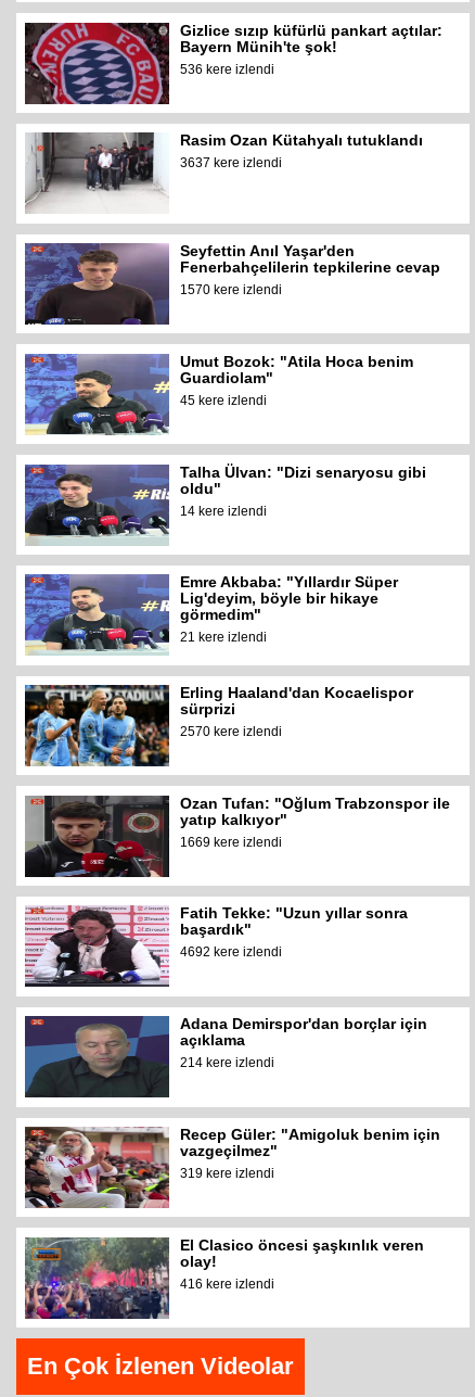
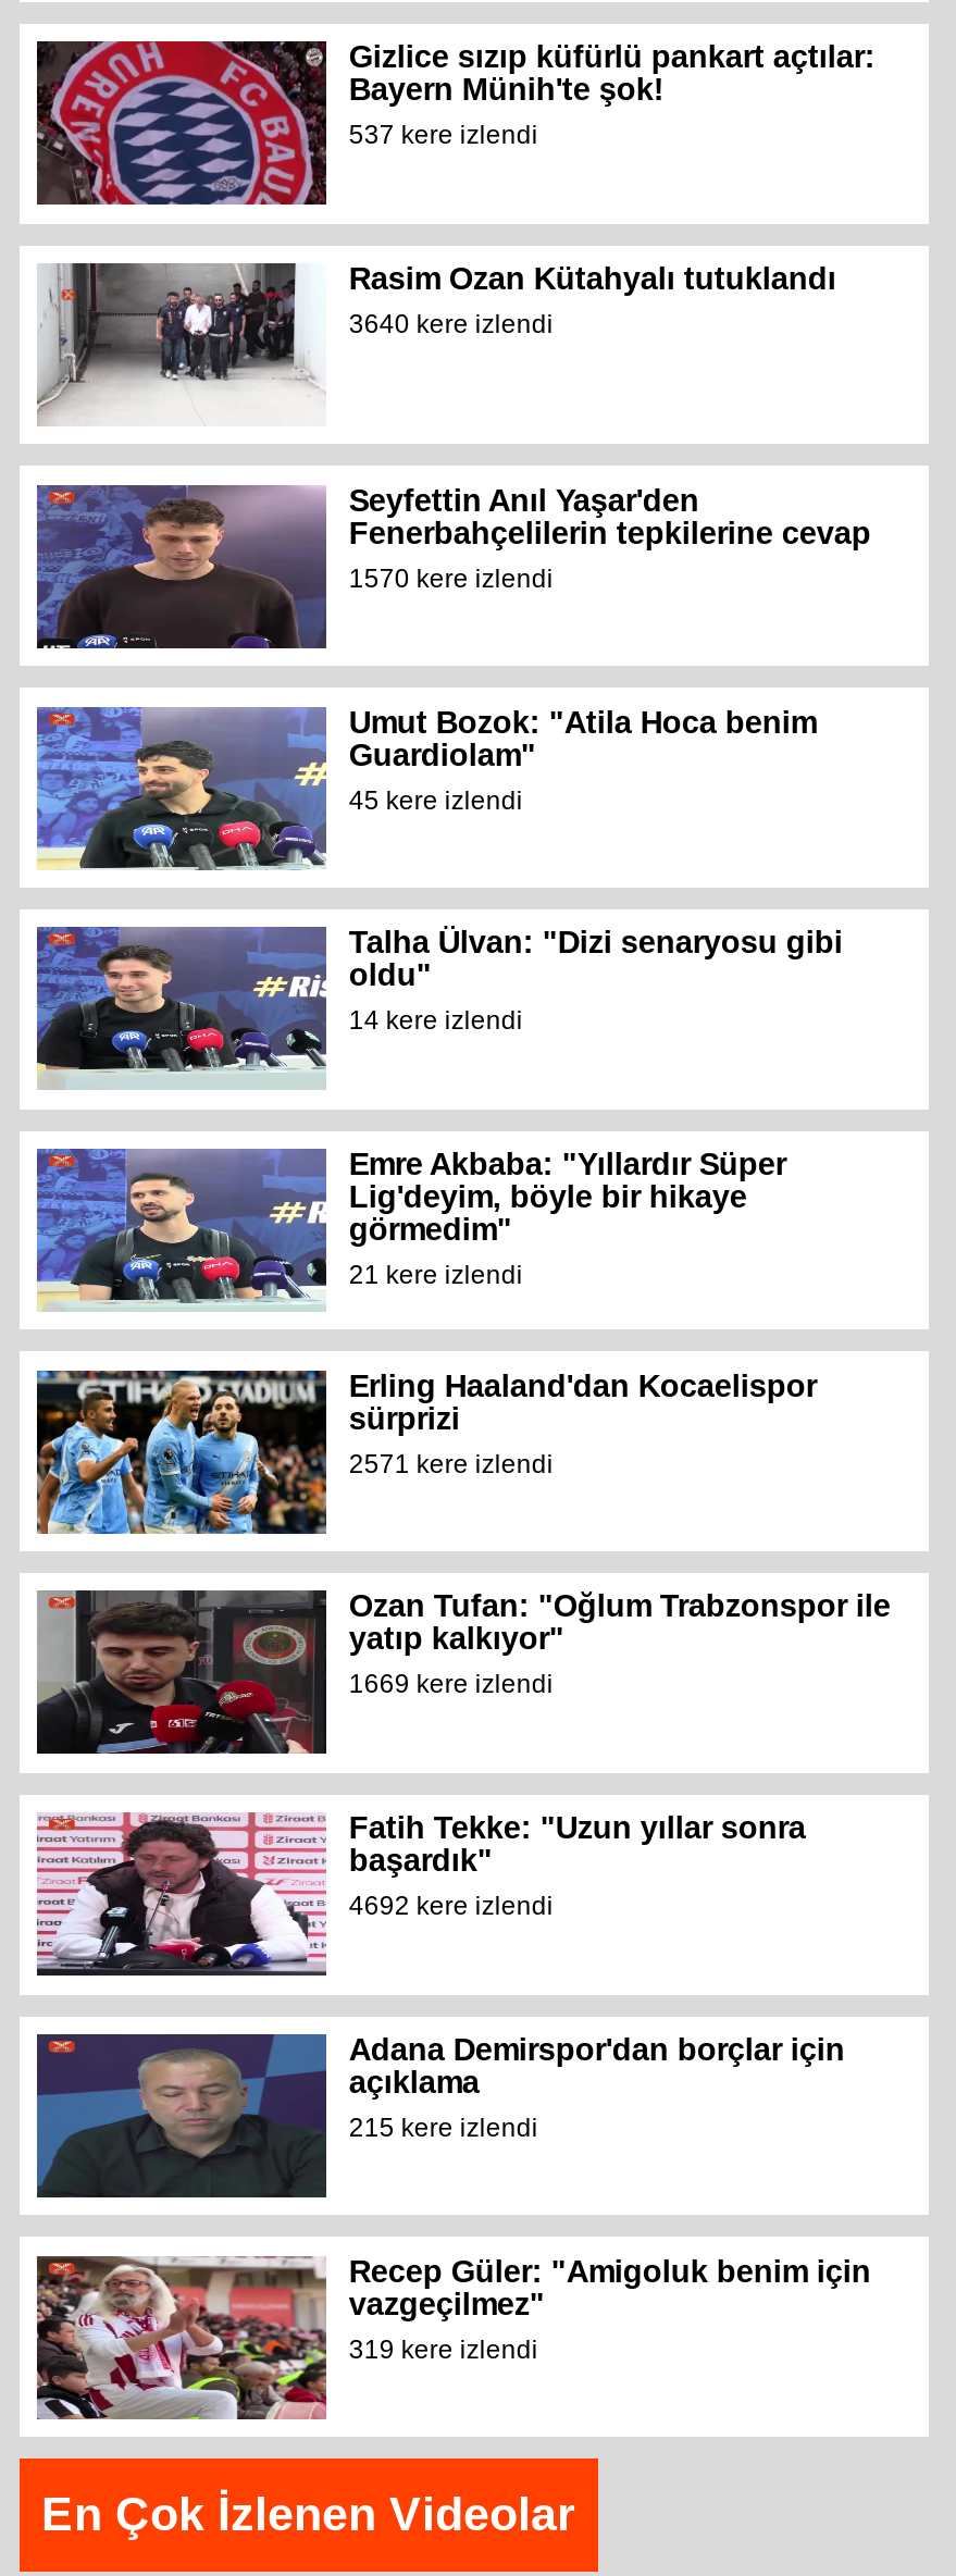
- 536 kere izlendi
+ 537 kere izlendi

- 3637 kere izlendi
+ 3640 kere izlendi

- 2570 kere izlendi
+ 2571 kere izlendi

- 214 kere izlendi
+ 215 kere izlendi

- [image]
- El Clasico öncesi şaşkınlık veren
- olay!
- 416 kere izlendi
